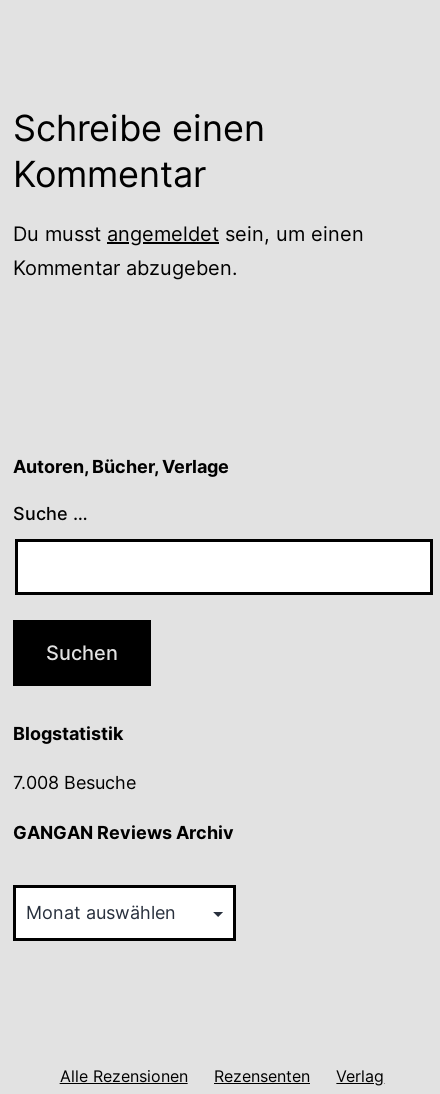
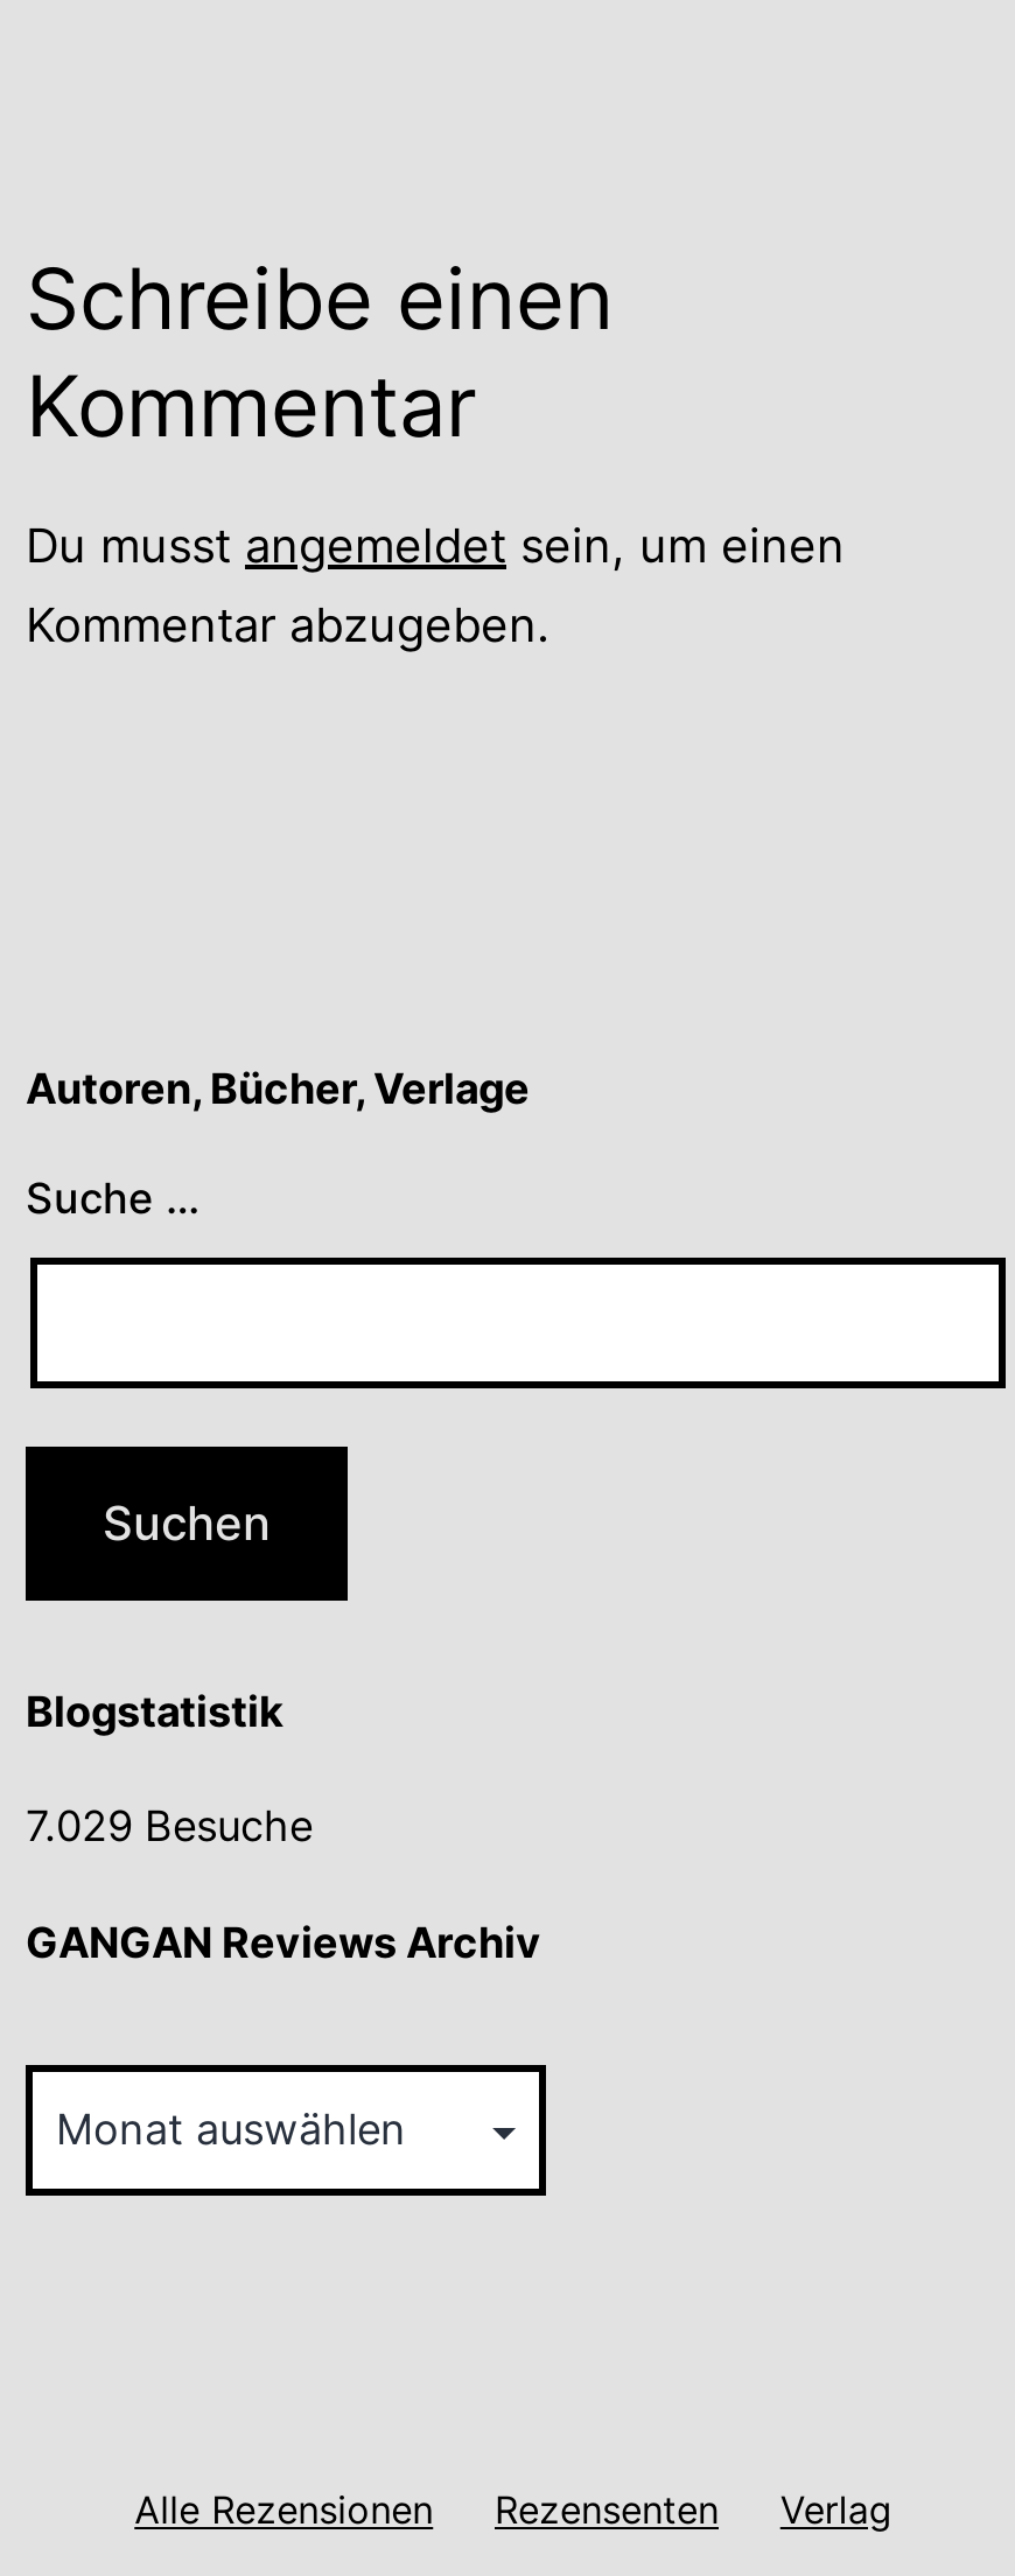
- 7.008 Besuche
+ 7.029 Besuche
